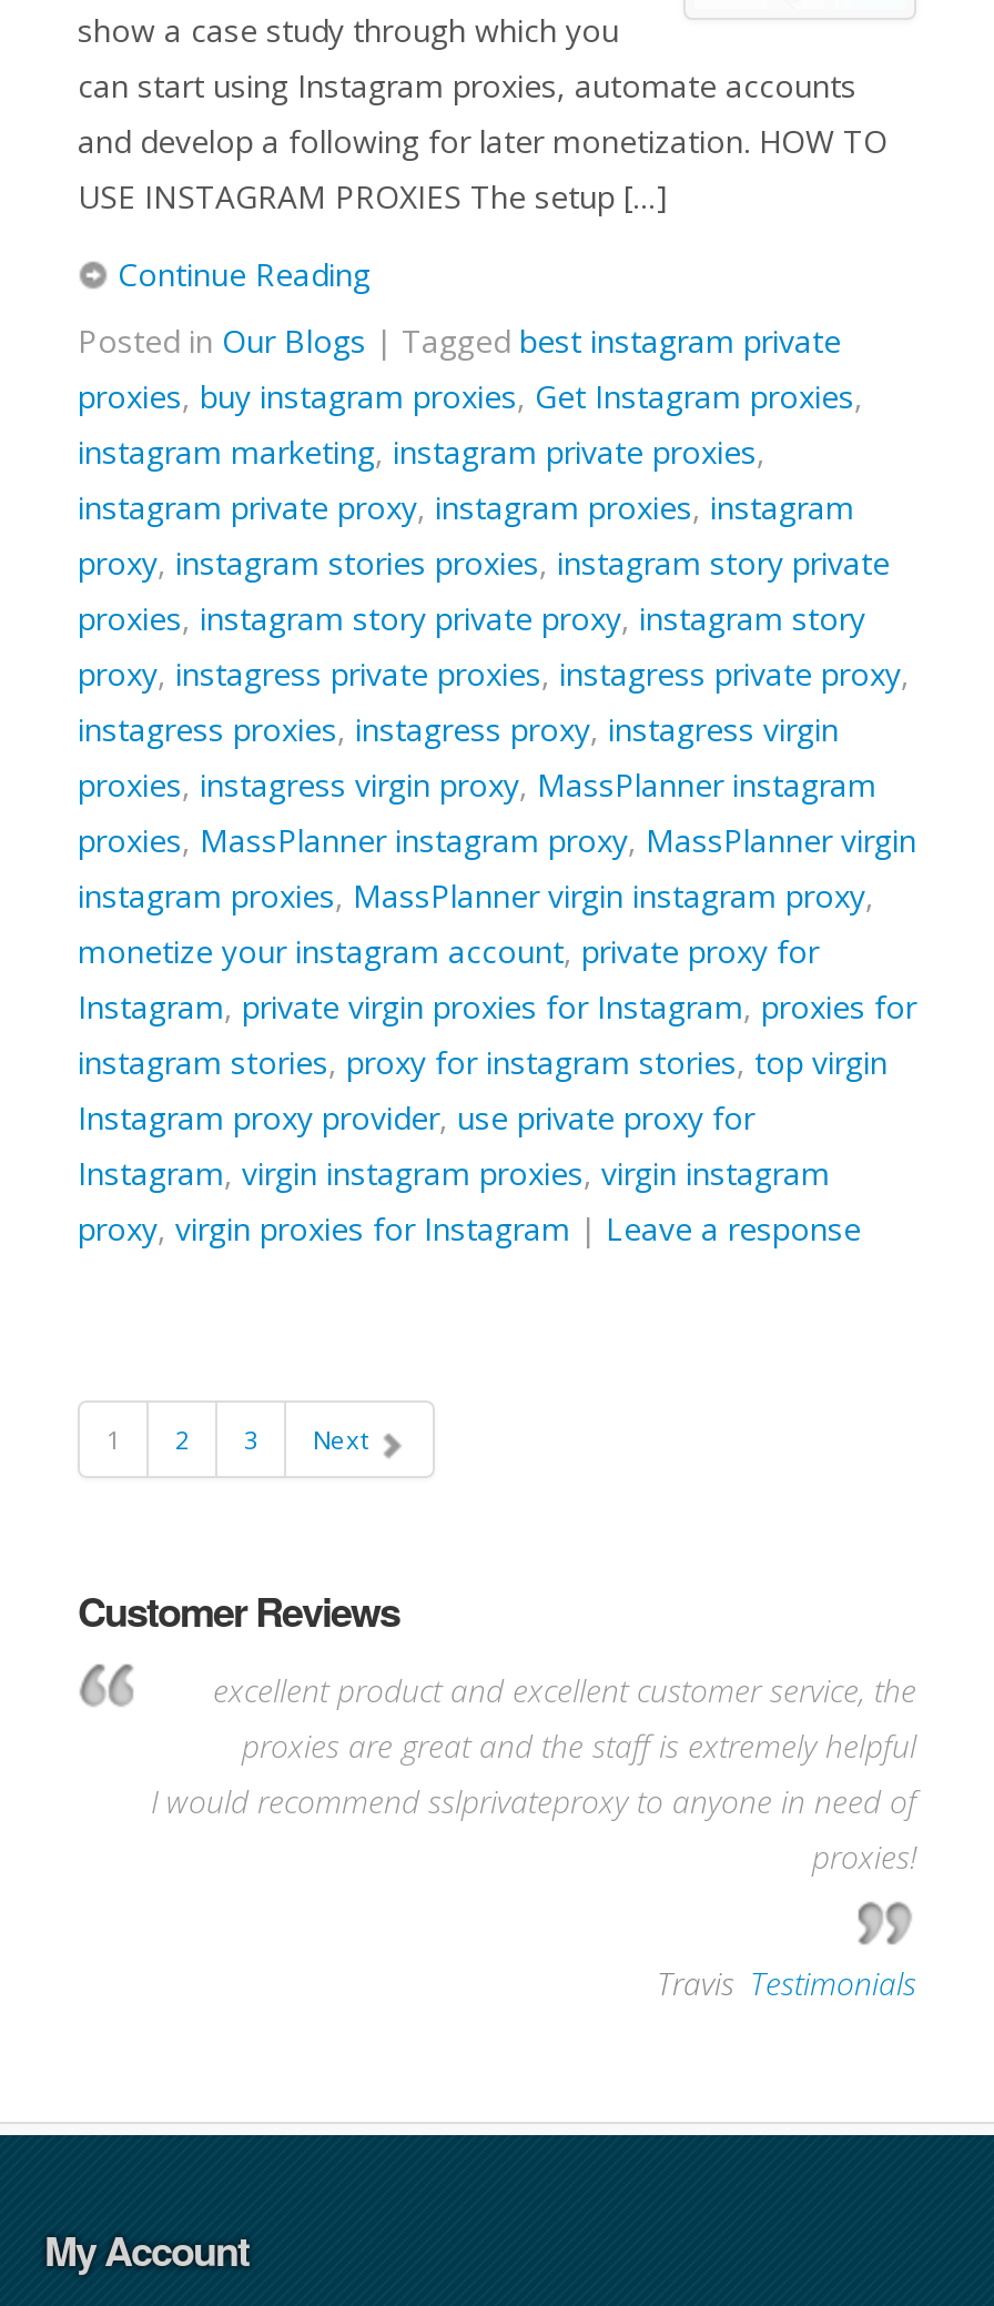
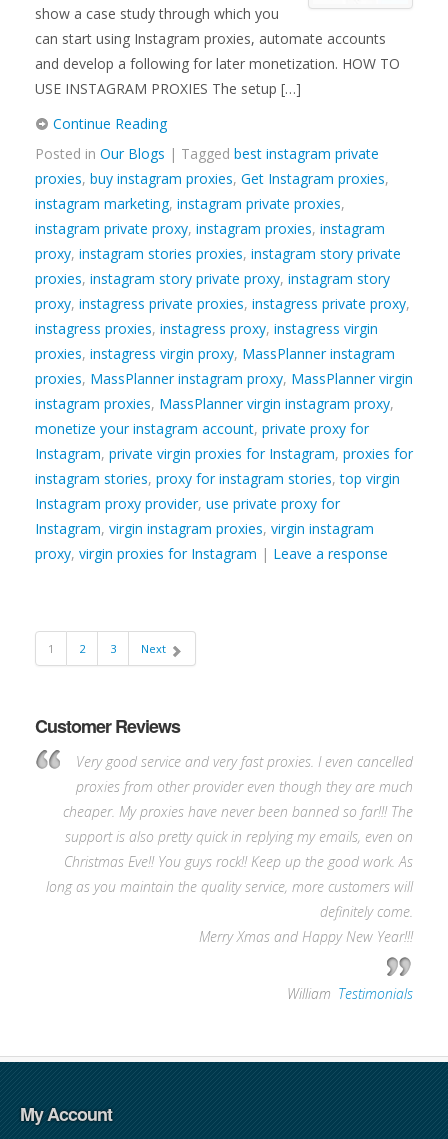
- excellent product and excellent customer service, the
- proxies are great and the staff is extremely helpful
- I would recommend sslprivateproxy to anyone in need of
- proxies!
+ Very good service and very fast proxies. I even cancelled
+ proxies from other provider even though they are much
+ cheaper. My proxies have never been banned so far!!! The
+ support is also pretty quick in replying my emails, even on
+ Christmas Eve!! You guys rock!! Keep up the good work. As
+ long as you maintain the quality service, more customers will
+ definitely come.
+ Merry Xmas and Happy New Year!!!

- — Travis, Testimonials
+ — William, Testimonials
